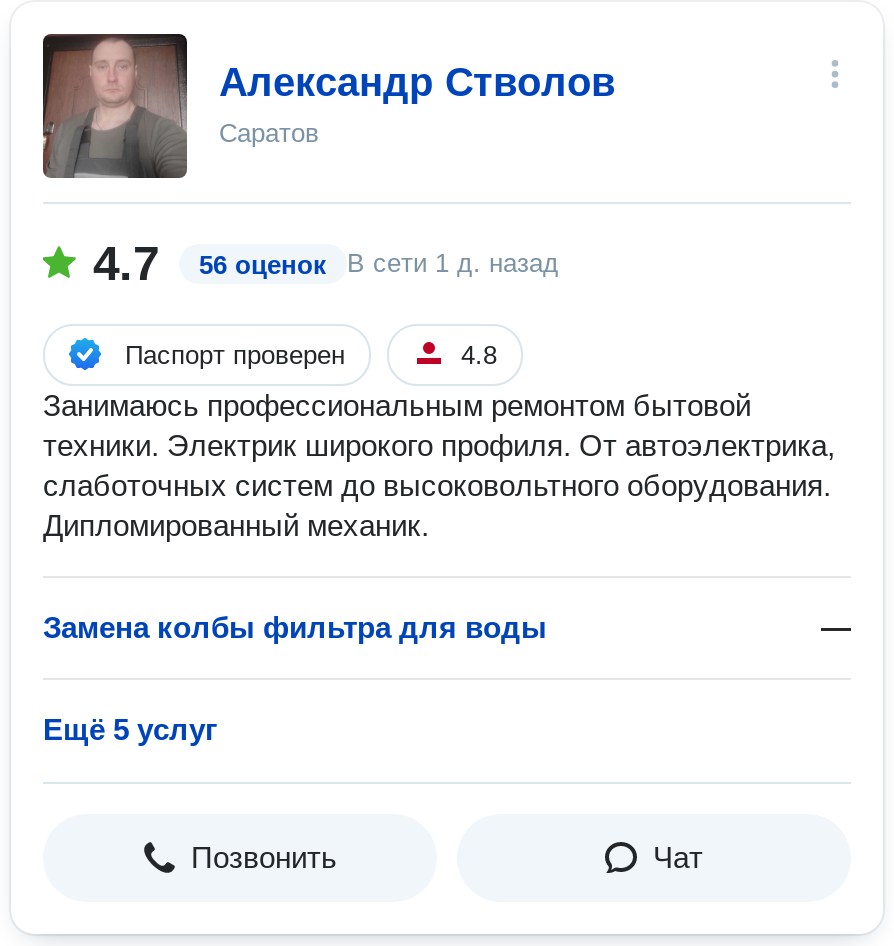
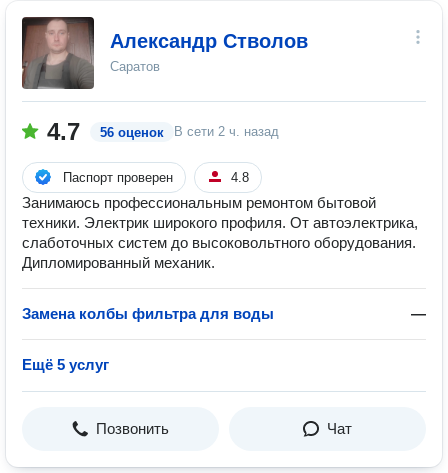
- 4.7 56 оценок В сети 1 д. назад
+ 4.7 56 оценок В сети 2 ч. назад
